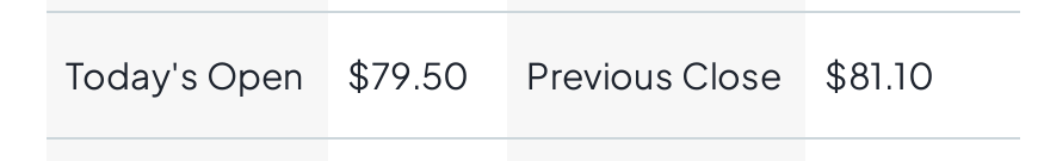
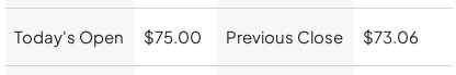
- $79.50
+ $75.00

- $81.10
+ $73.06
